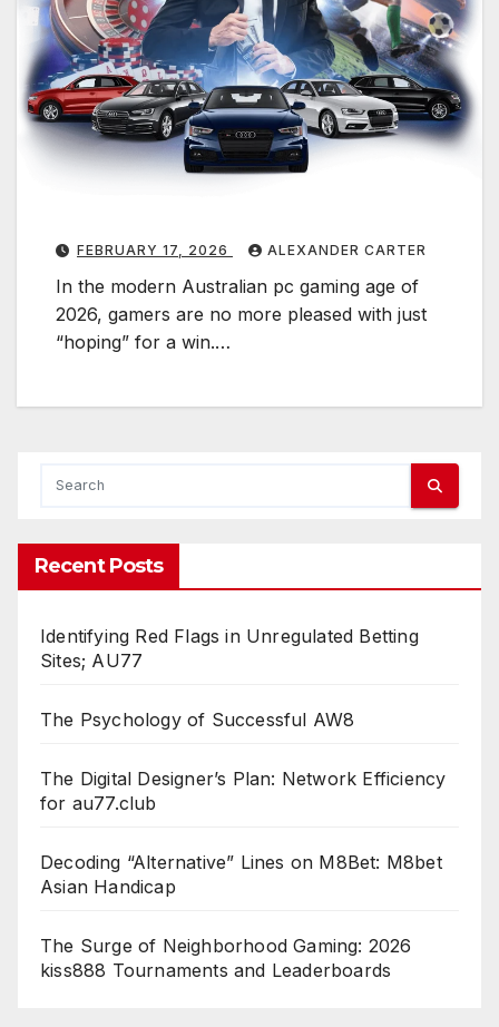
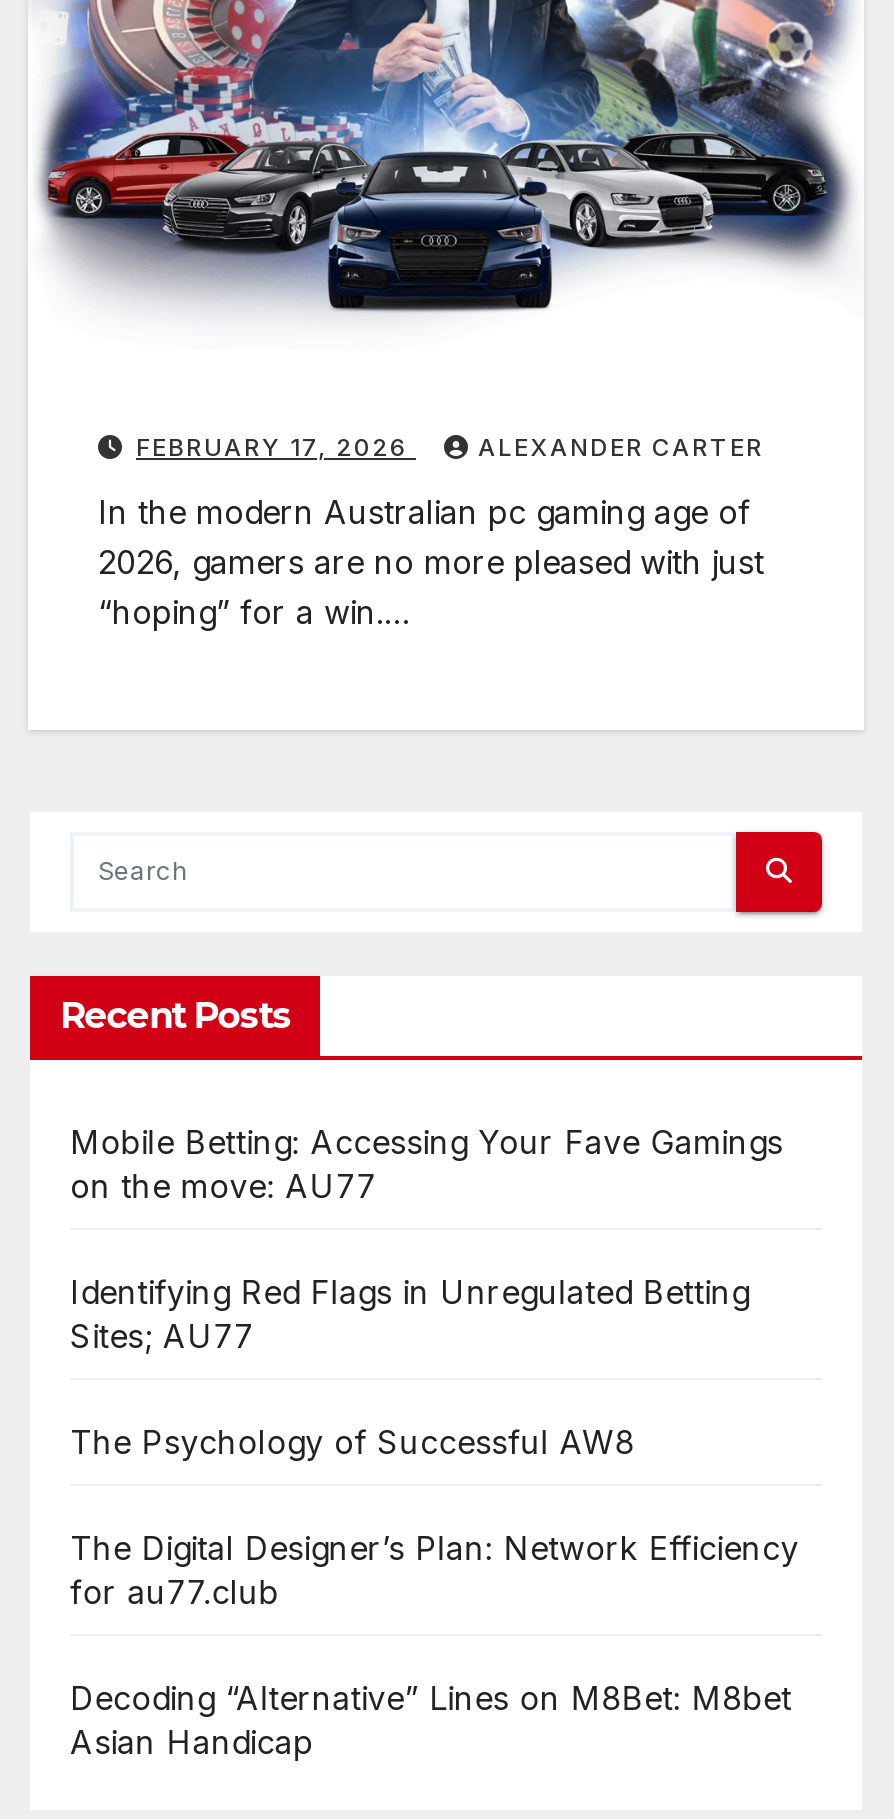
moved down: Identifying Red Flags in Unregulated Betting | Sites; AU77 | The Psychology of Successful AW8 | The Digital Designer’s Plan: Network Efficiency | for au77.club | Decoding “Alternative” Lines on M8Bet: M8bet | Asian Handicap

+ Mobile Betting: Accessing Your Fave Gamings
+ on the move: AU77

- The Surge of Neighborhood Gaming: 2026
- kiss888 Tournaments and Leaderboards
